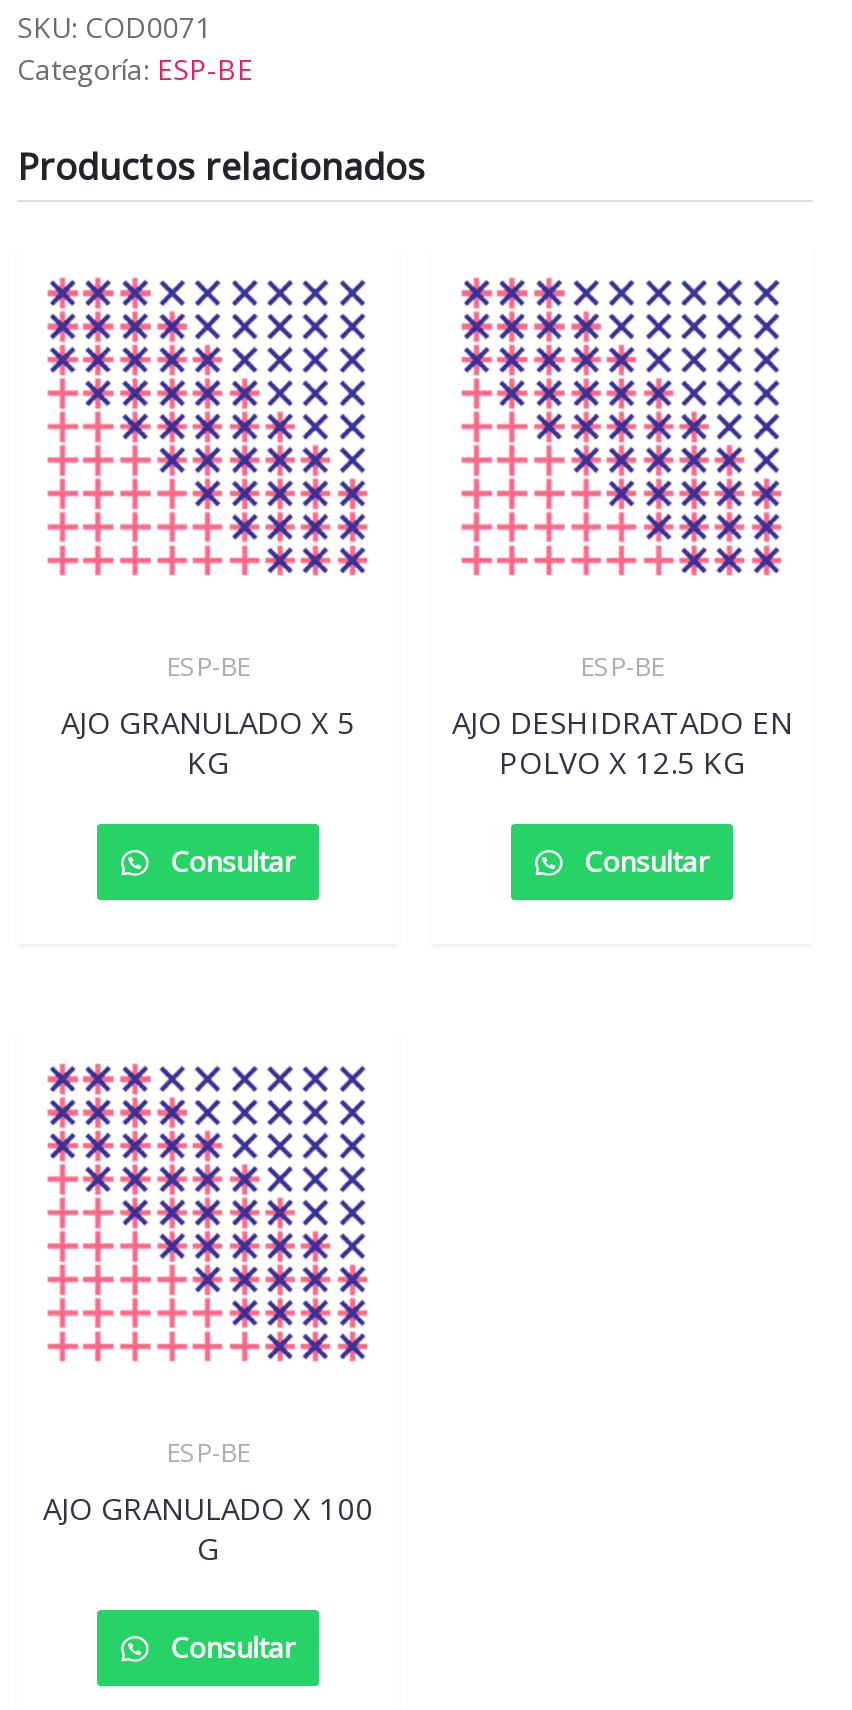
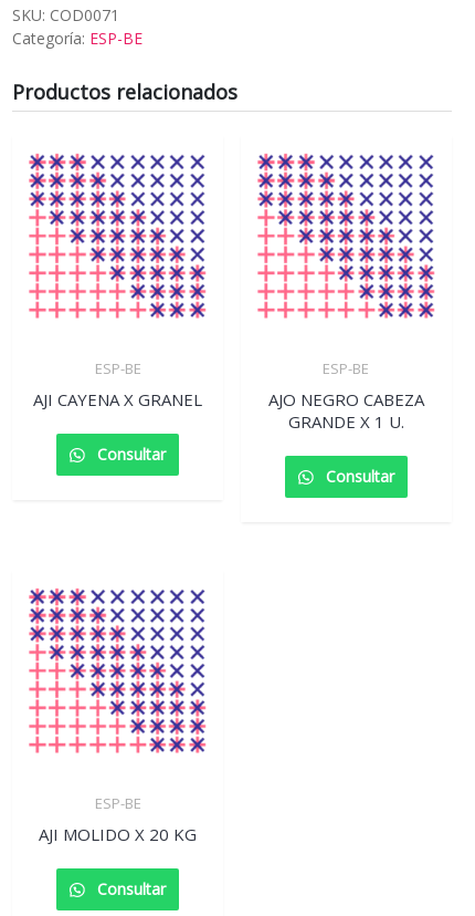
- AJO GRANULADO X 5
- KG
+ AJI CAYENA X GRANEL

- AJO DESHIDRATADO EN
+ AJO NEGRO CABEZA

- POLVO X 12.5 KG
+ GRANDE X 1 U.

- AJO GRANULADO X 100
- G
+ AJI MOLIDO X 20 KG
